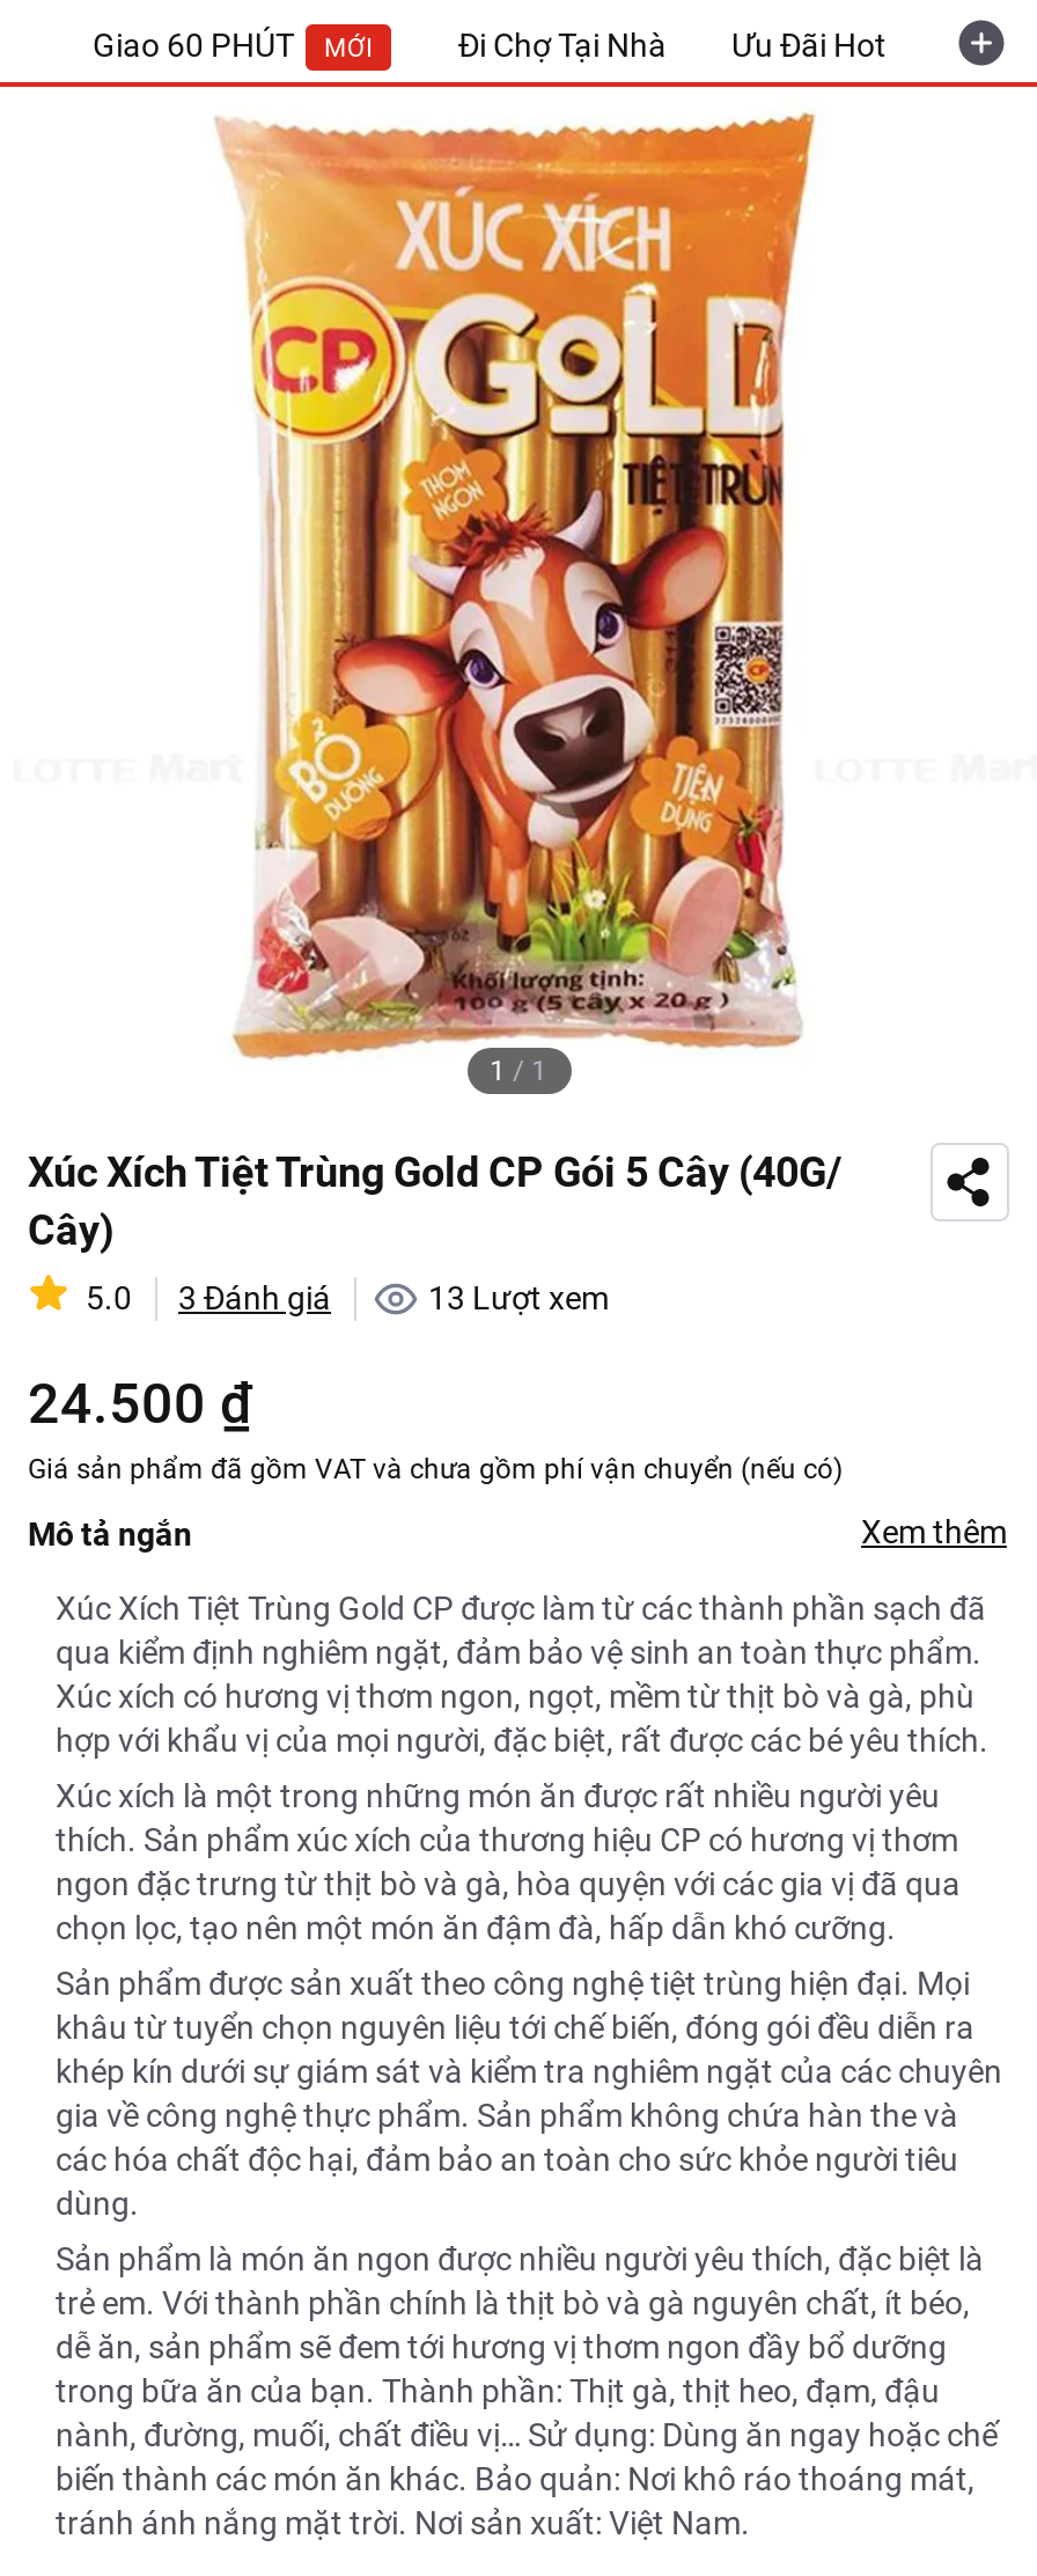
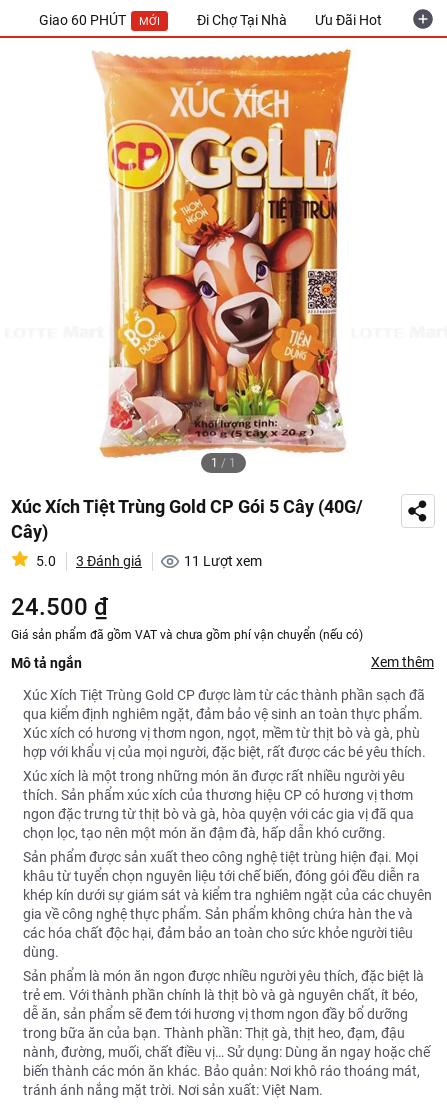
- 13 Lượt xem
+ 11 Lượt xem
